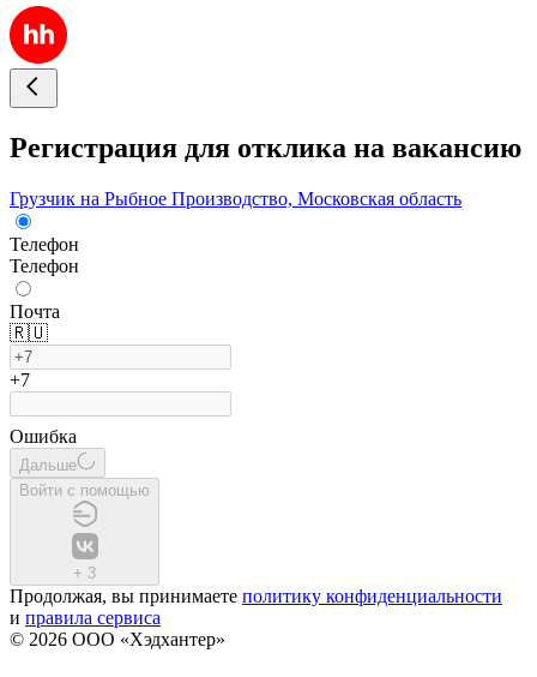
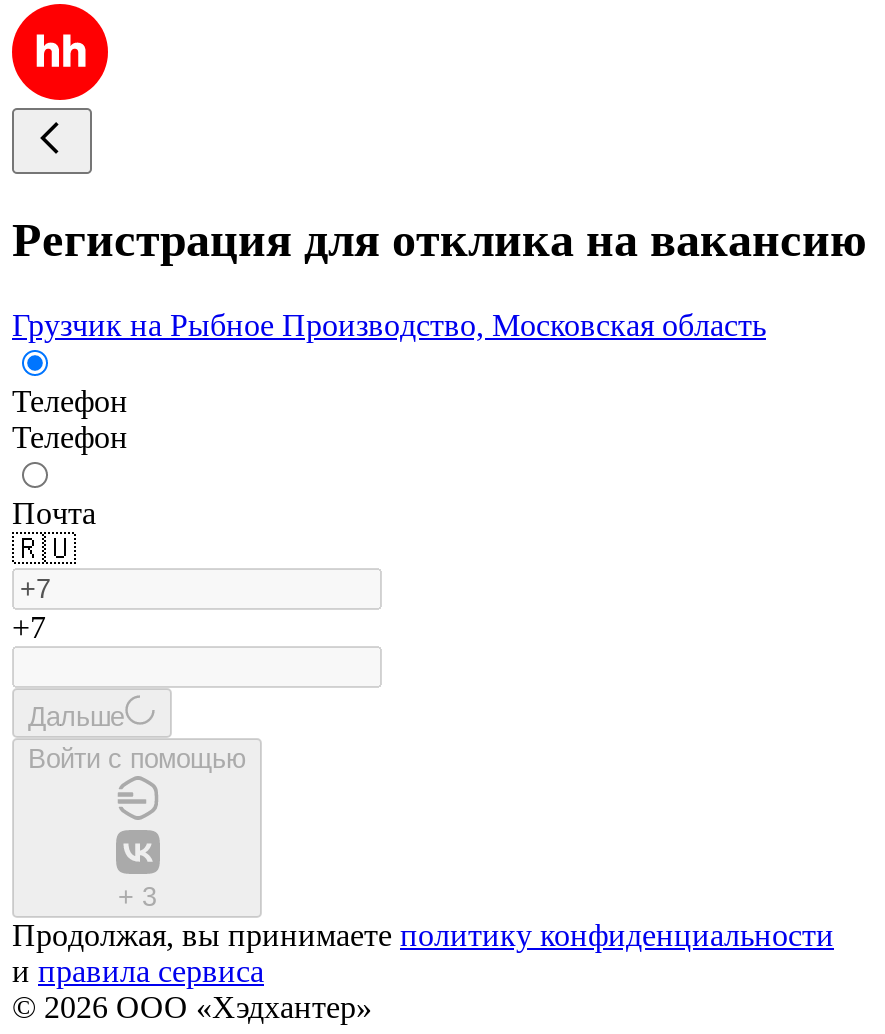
- Ошибка
